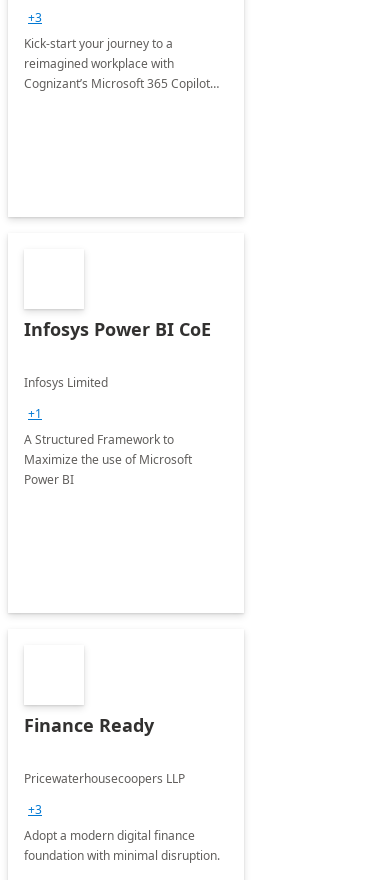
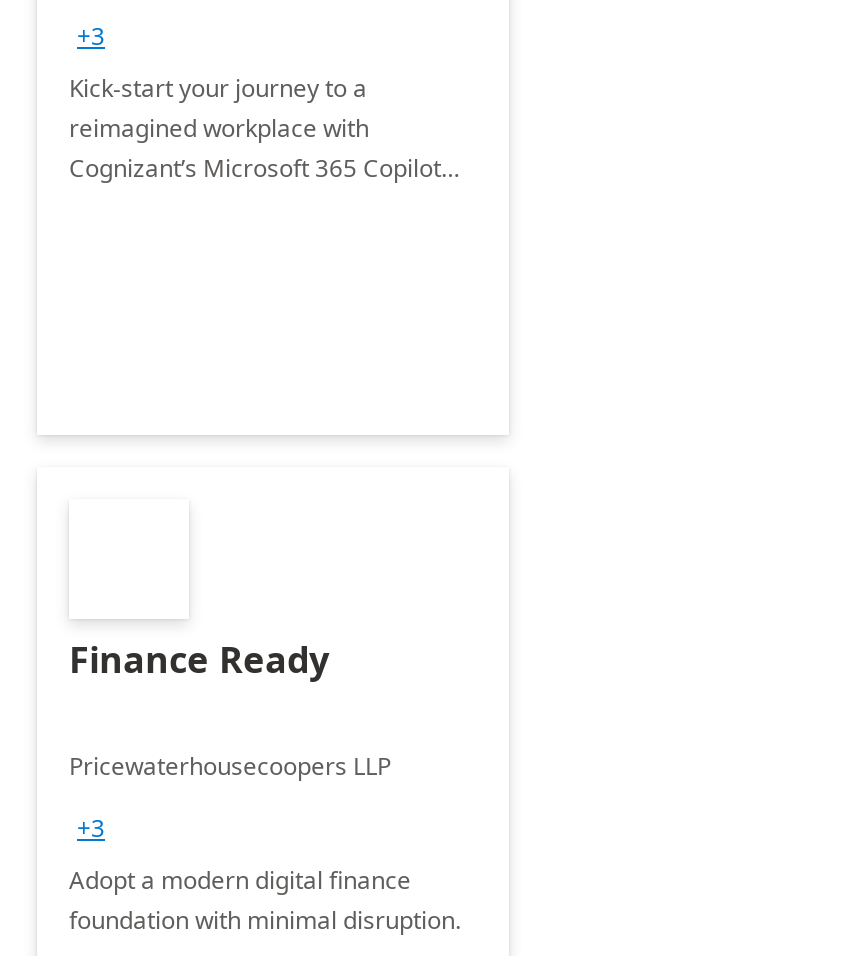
- Infosys Power BI CoE
- Infosys Limited
- +1
- A Structured Framework to
- Maximize the use of Microsoft
- Power BI
